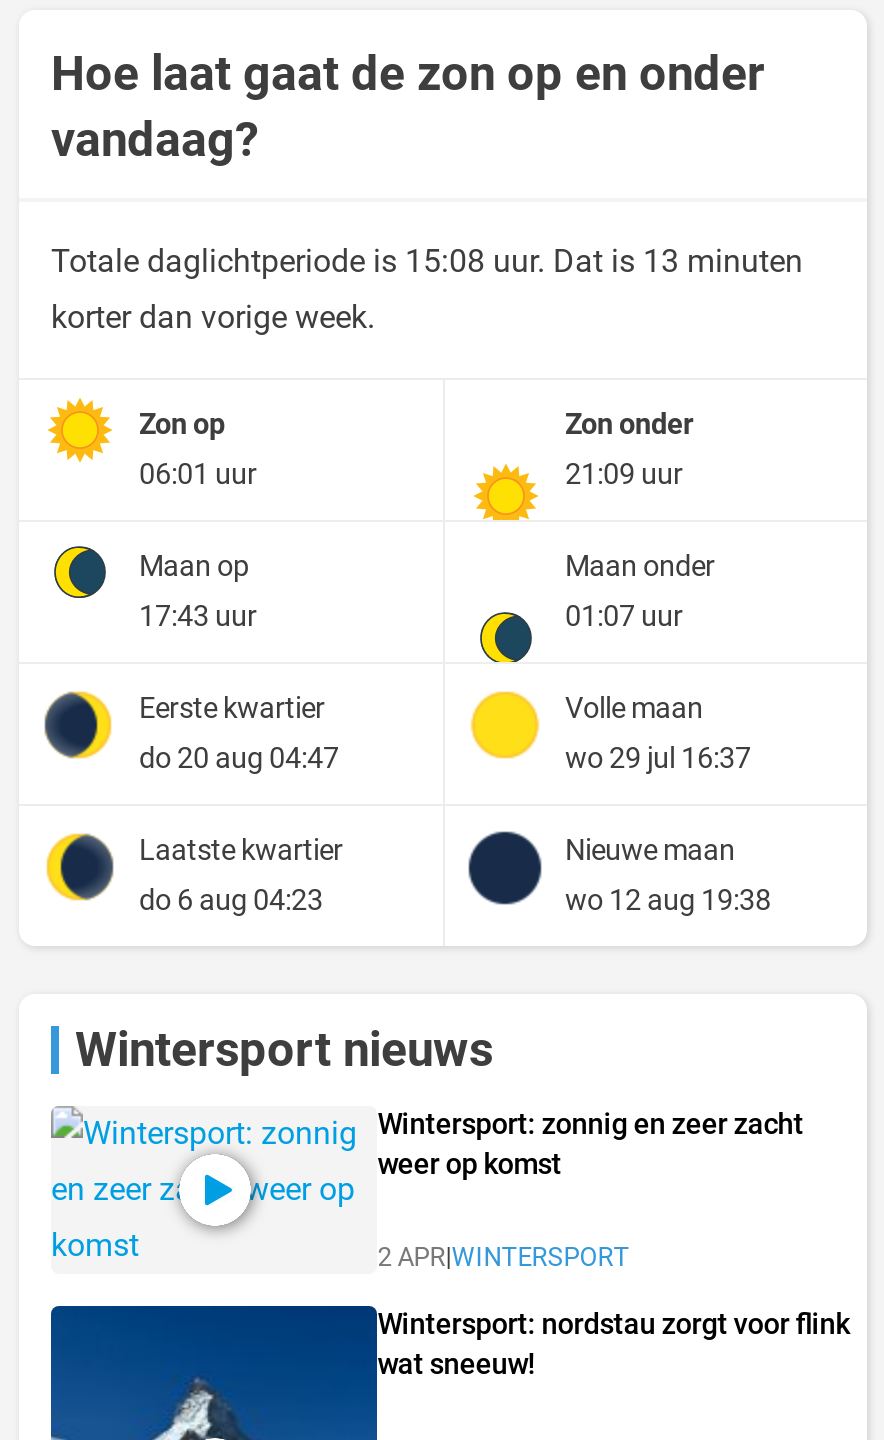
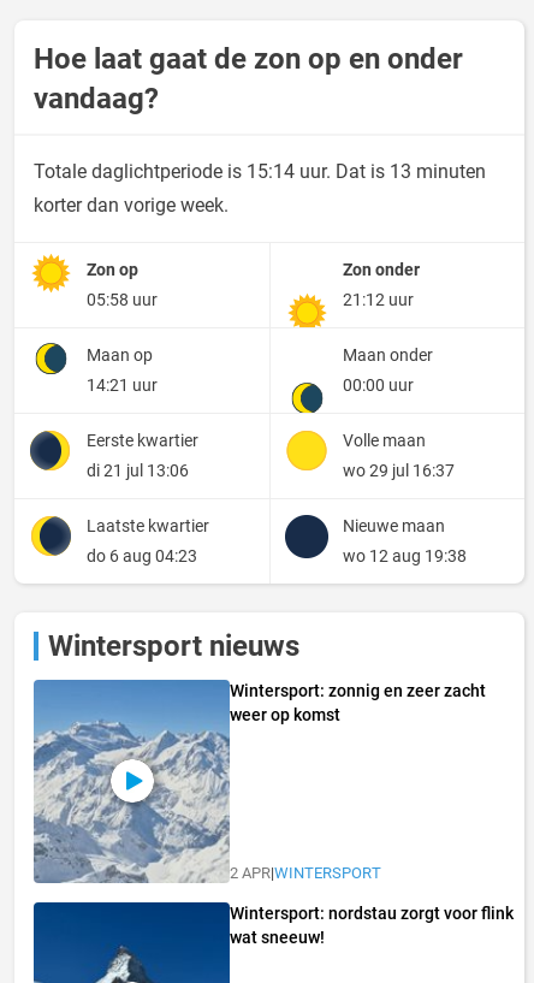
- Totale daglichtperiode is 15:08 uur. Dat is 13 minuten
+ Totale daglichtperiode is 15:14 uur. Dat is 13 minuten

- 06:01 uur
+ 05:58 uur

- 21:09 uur
+ 21:12 uur

- 17:43 uur
+ 14:21 uur

- 01:07 uur
+ 00:00 uur

- do 20 aug 04:47
+ di 21 jul 13:06

- [image]
+ [image]
